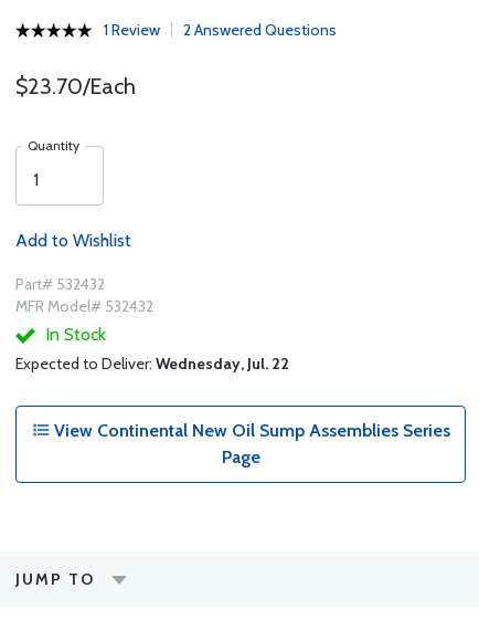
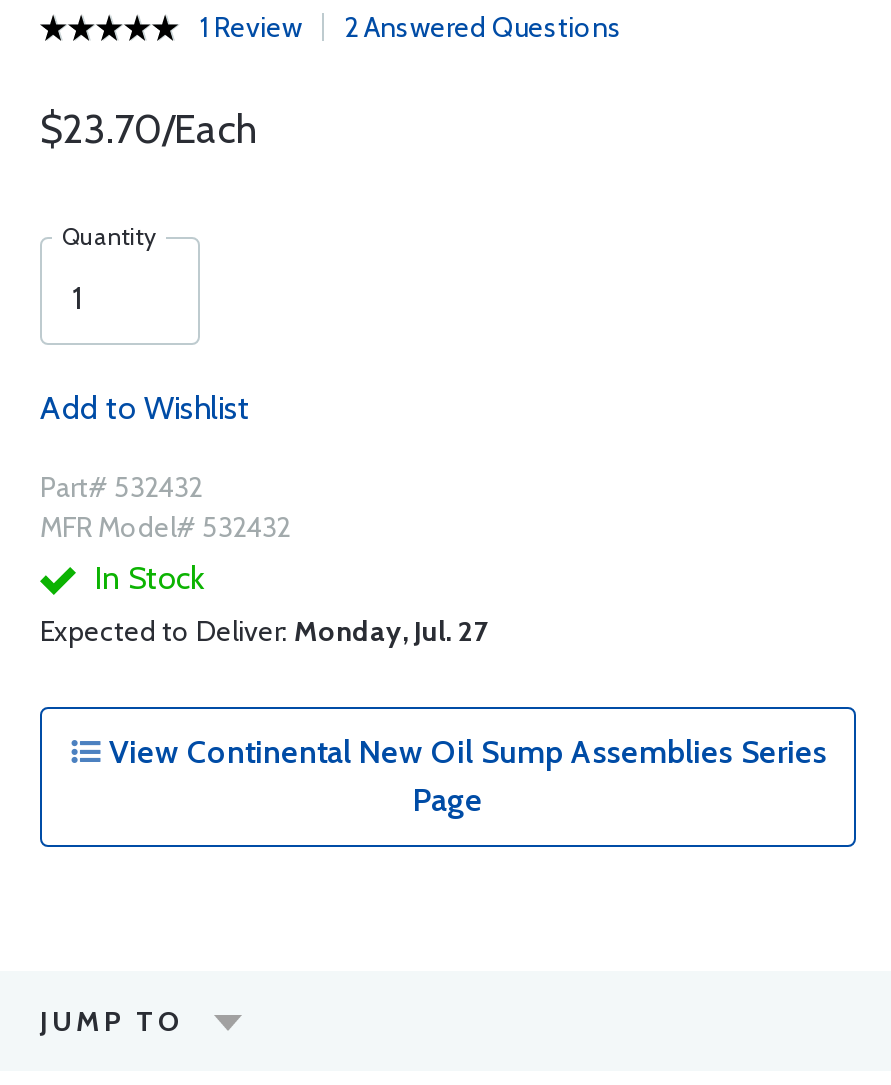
- Expected to Deliver: Wednesday, Jul. 22
+ Expected to Deliver: Monday, Jul. 27
